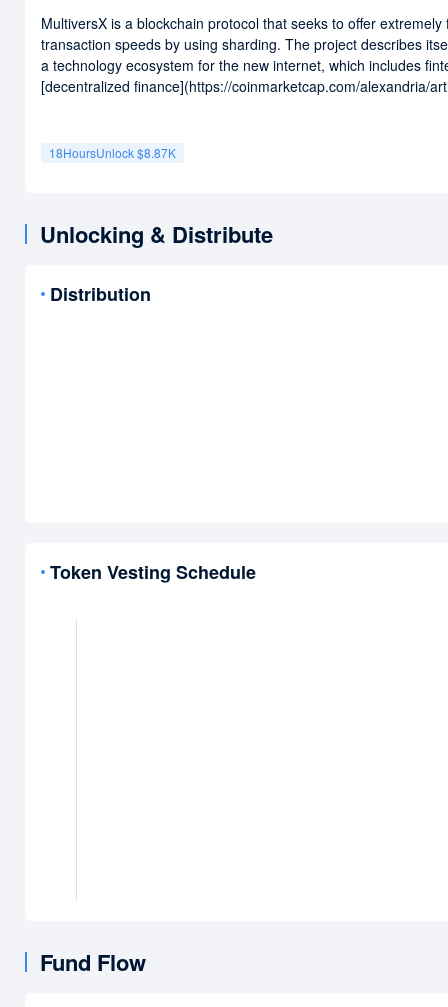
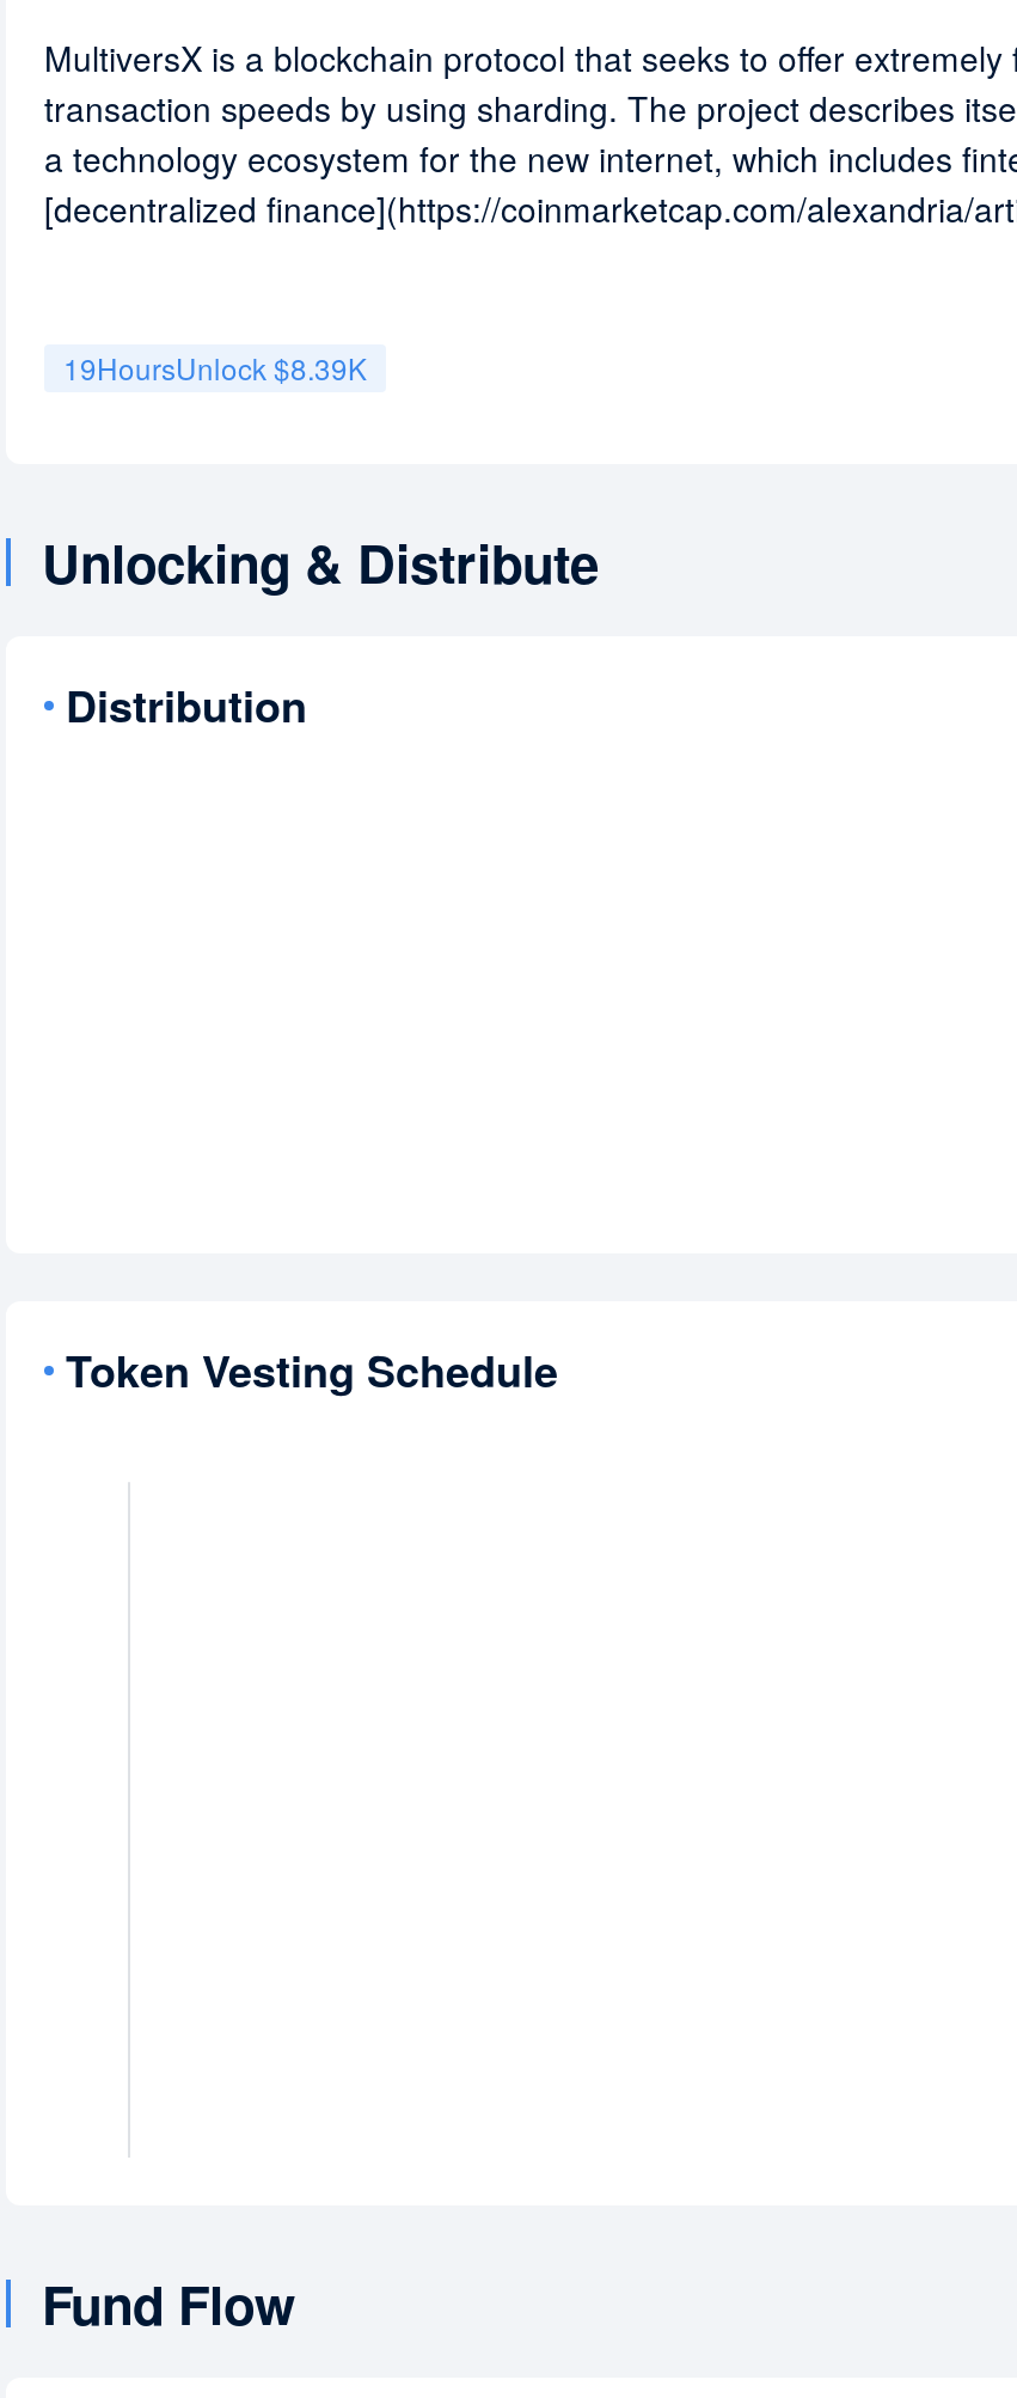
- 18HoursUnlock $8.87K
+ 19HoursUnlock $8.39K
